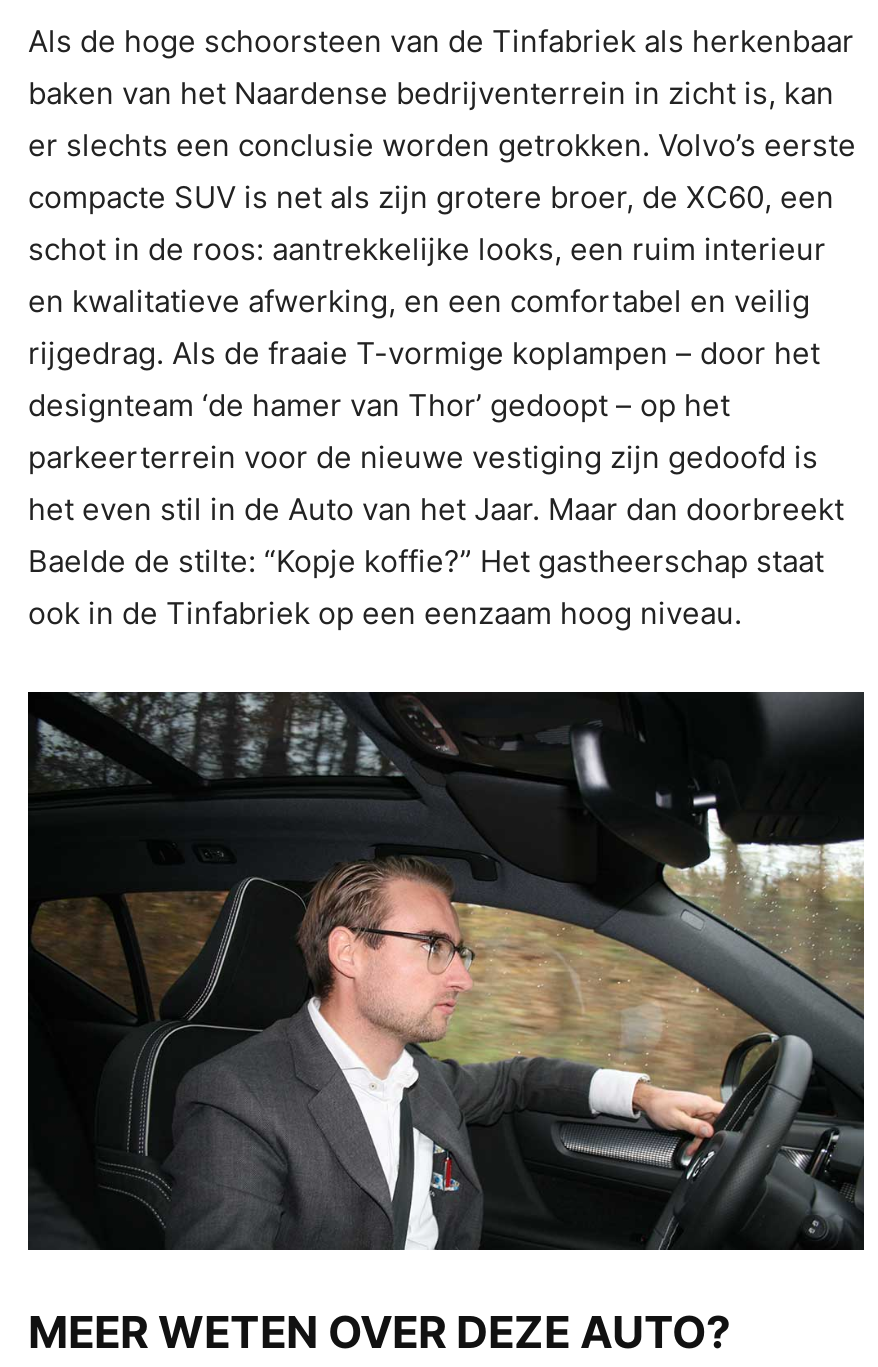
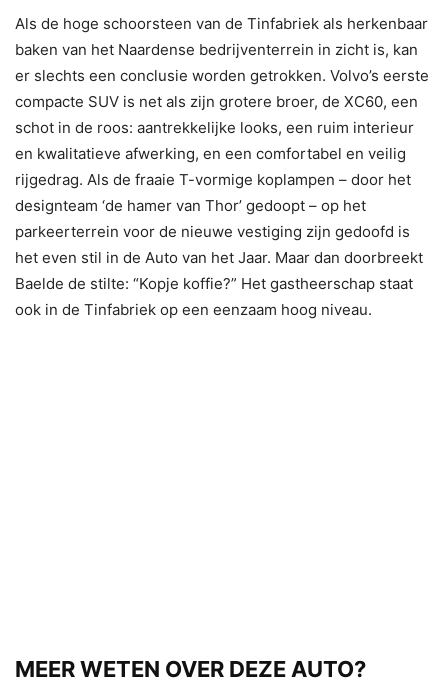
- [image]
